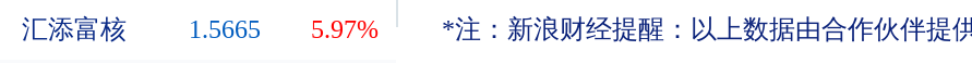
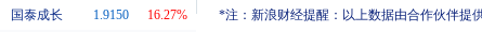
- 汇添富核
- 1.5665
- 5.97%
+ 国泰成长
+ 1.9150
+ 16.27%
